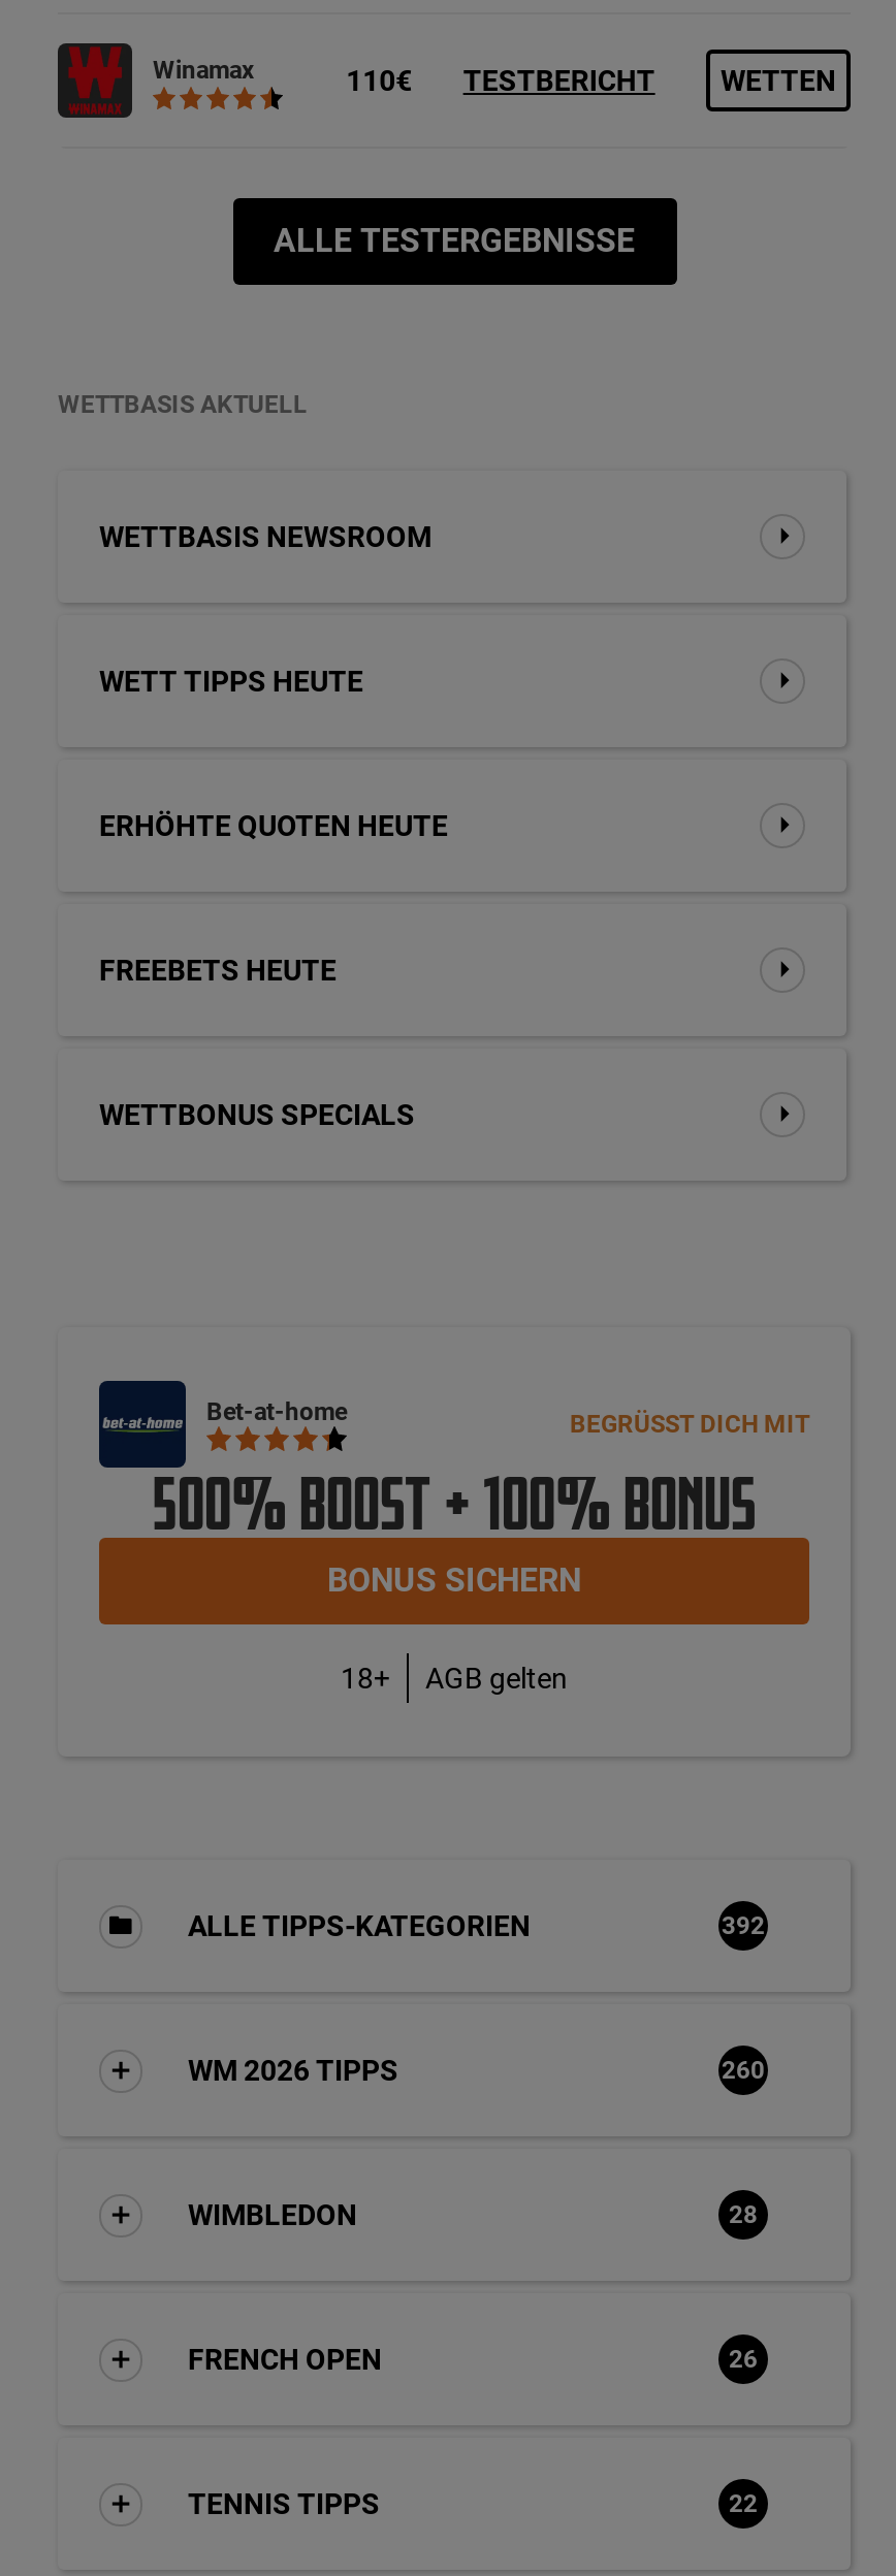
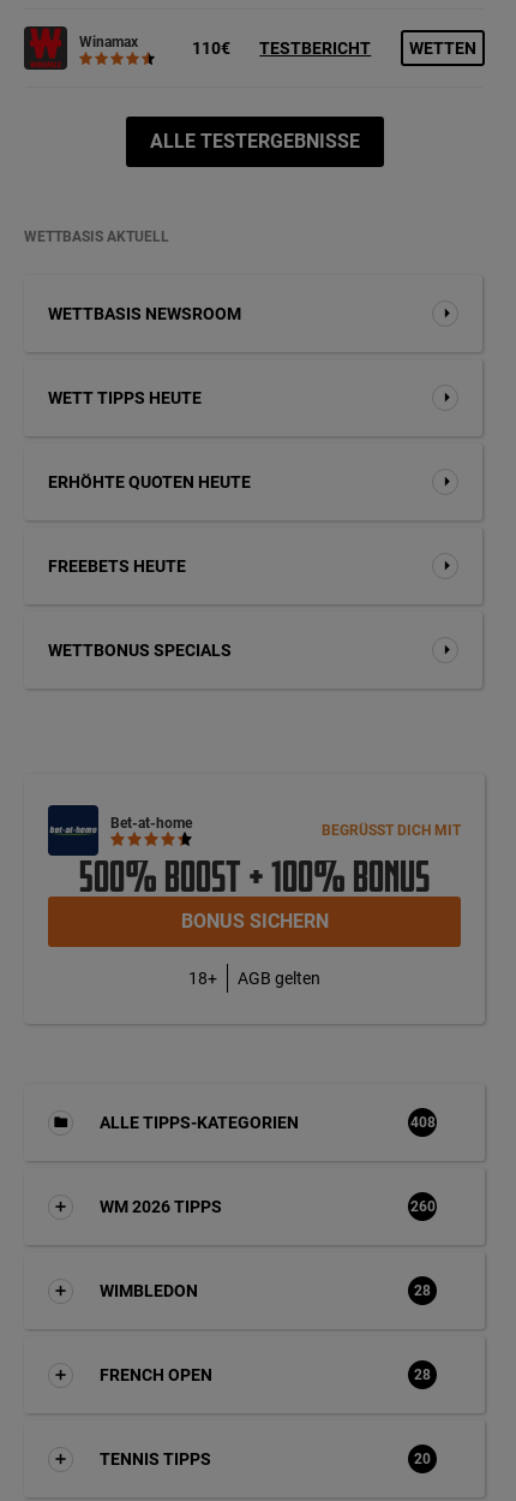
- 392
+ 408

- 26
+ 28

- 22
+ 20
